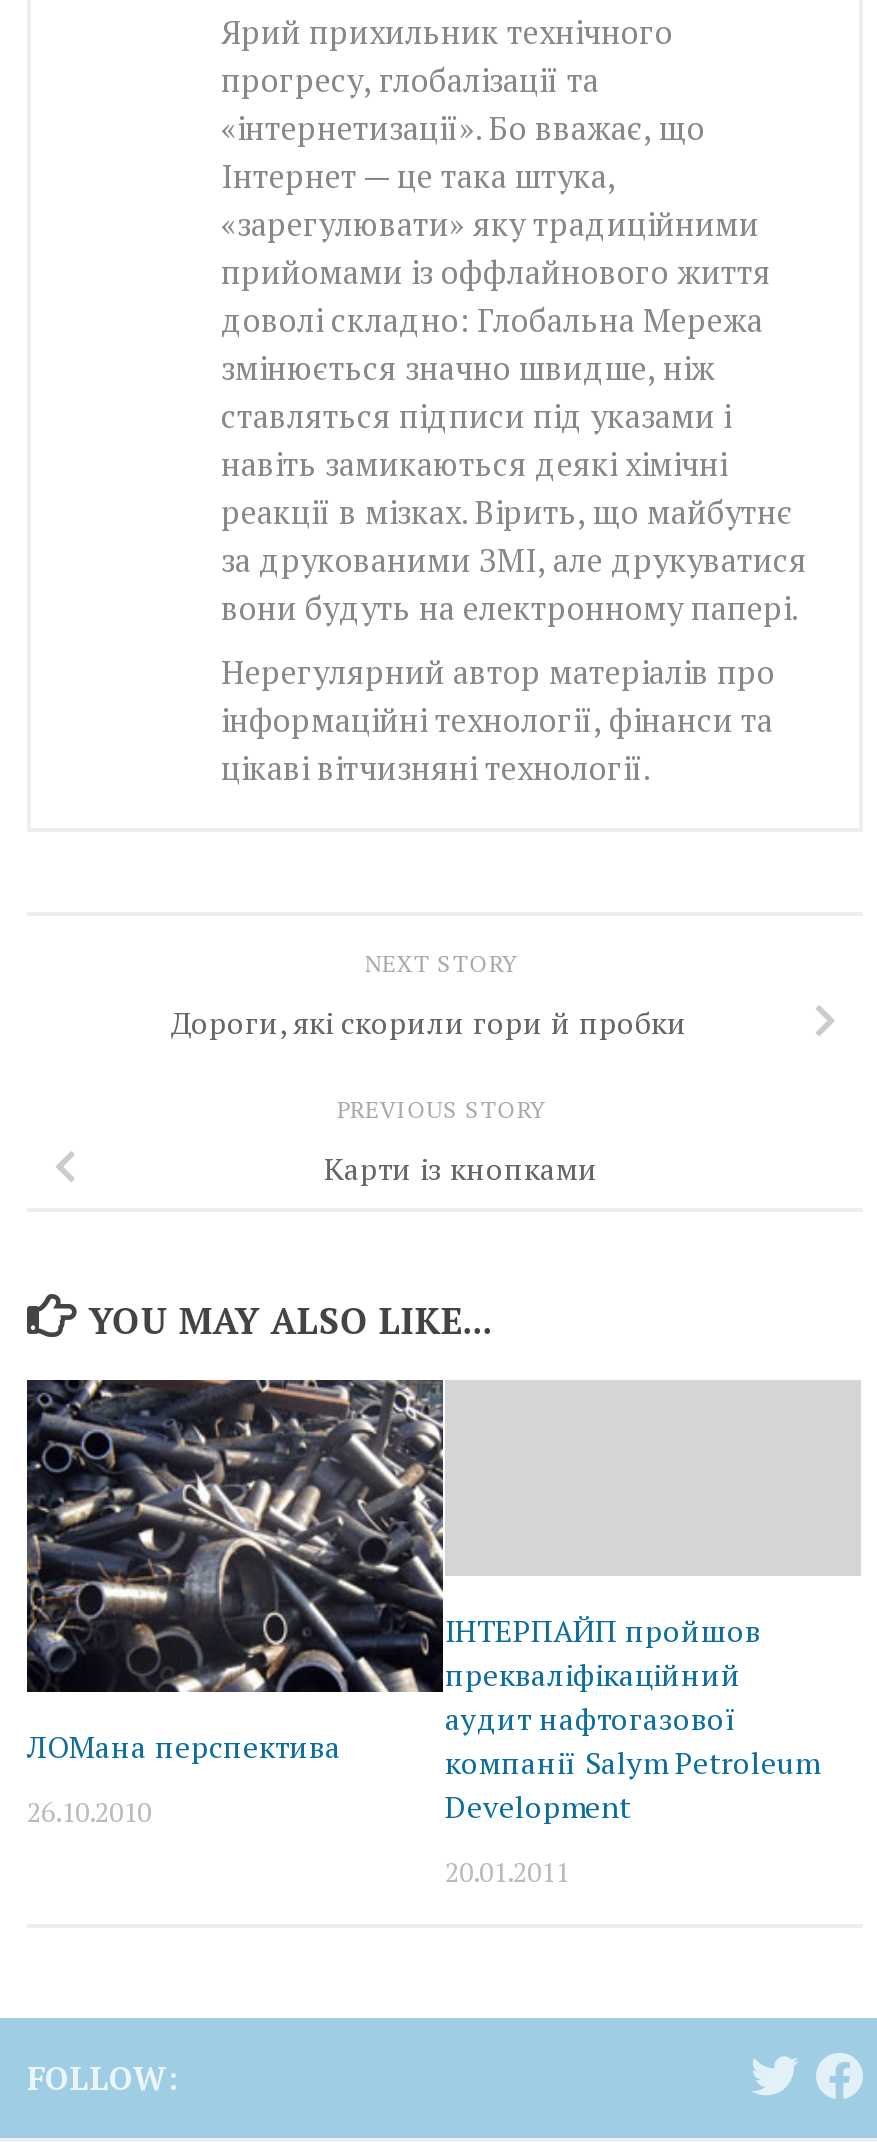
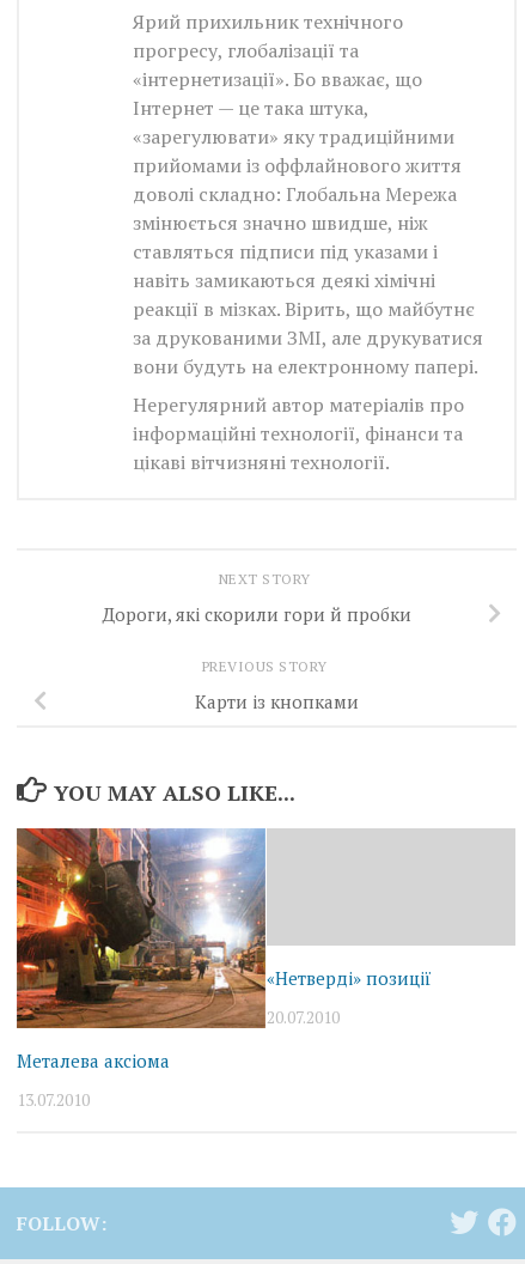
- [image]
- ІНТЕРПАЙП пройшов
- прекваліфікаційний
- аудит нафтогазової
- компанії Salym Petroleum
- Development
+ [image]
+ «Нетверді» позиції

- ЛОМана перспектива
+ Металева аксіома

- 26.10.2010
+ 13.07.2010

- 20.01.2011
+ 20.07.2010
